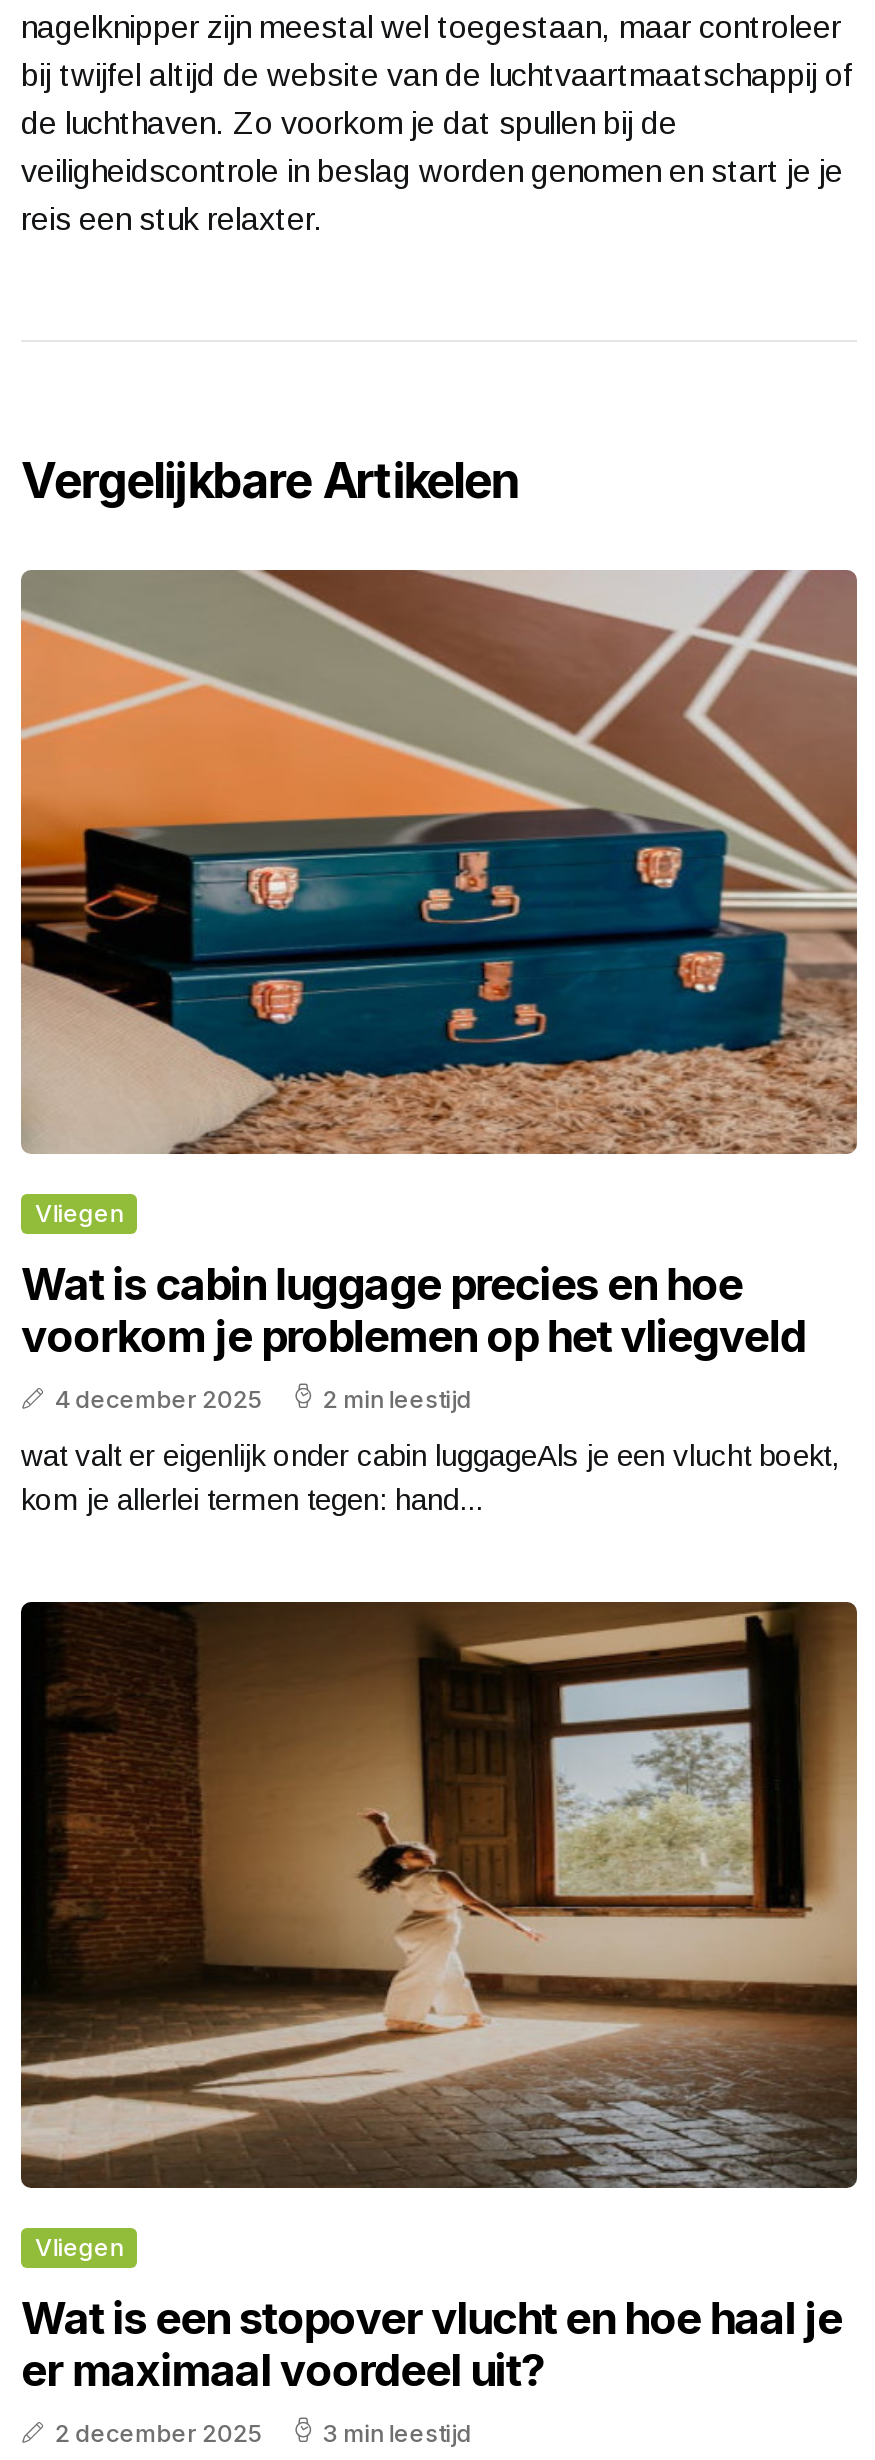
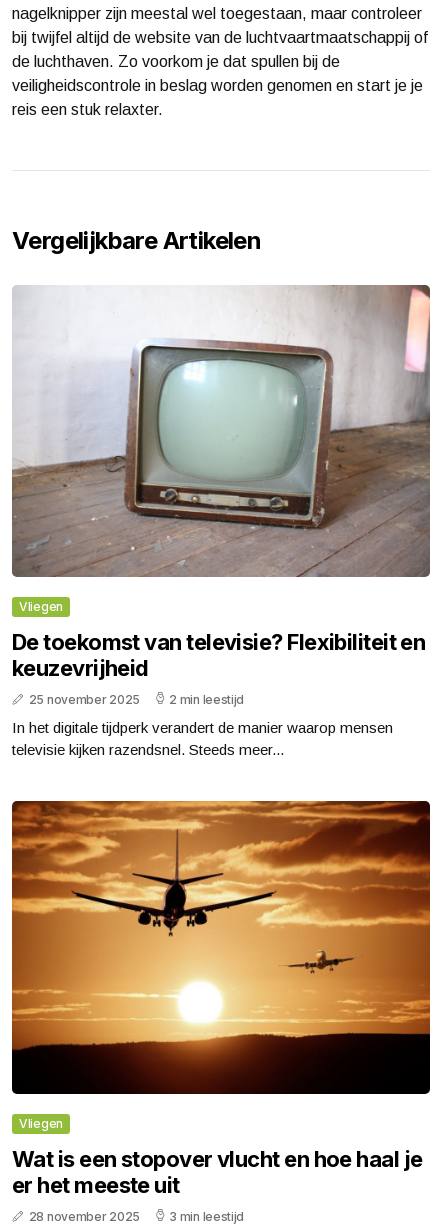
- [image]
+ [image]

- Wat is cabin luggage precies en hoe
- voorkom je problemen op het vliegveld
- 4 december 2025
+ De toekomst van televisie? Flexibiliteit en
+ keuzevrijheid
+ 25 november 2025

- wat valt er eigenlijk onder cabin luggageAls je een vlucht boekt,
- kom je allerlei termen tegen: hand...
+ In het digitale tijdperk verandert de manier waarop mensen
+ televisie kijken razendsnel. Steeds meer...

- [image]
+ [image]

- er maximaal voordeel uit?
- 2 december 2025
+ er het meeste uit
+ 28 november 2025
